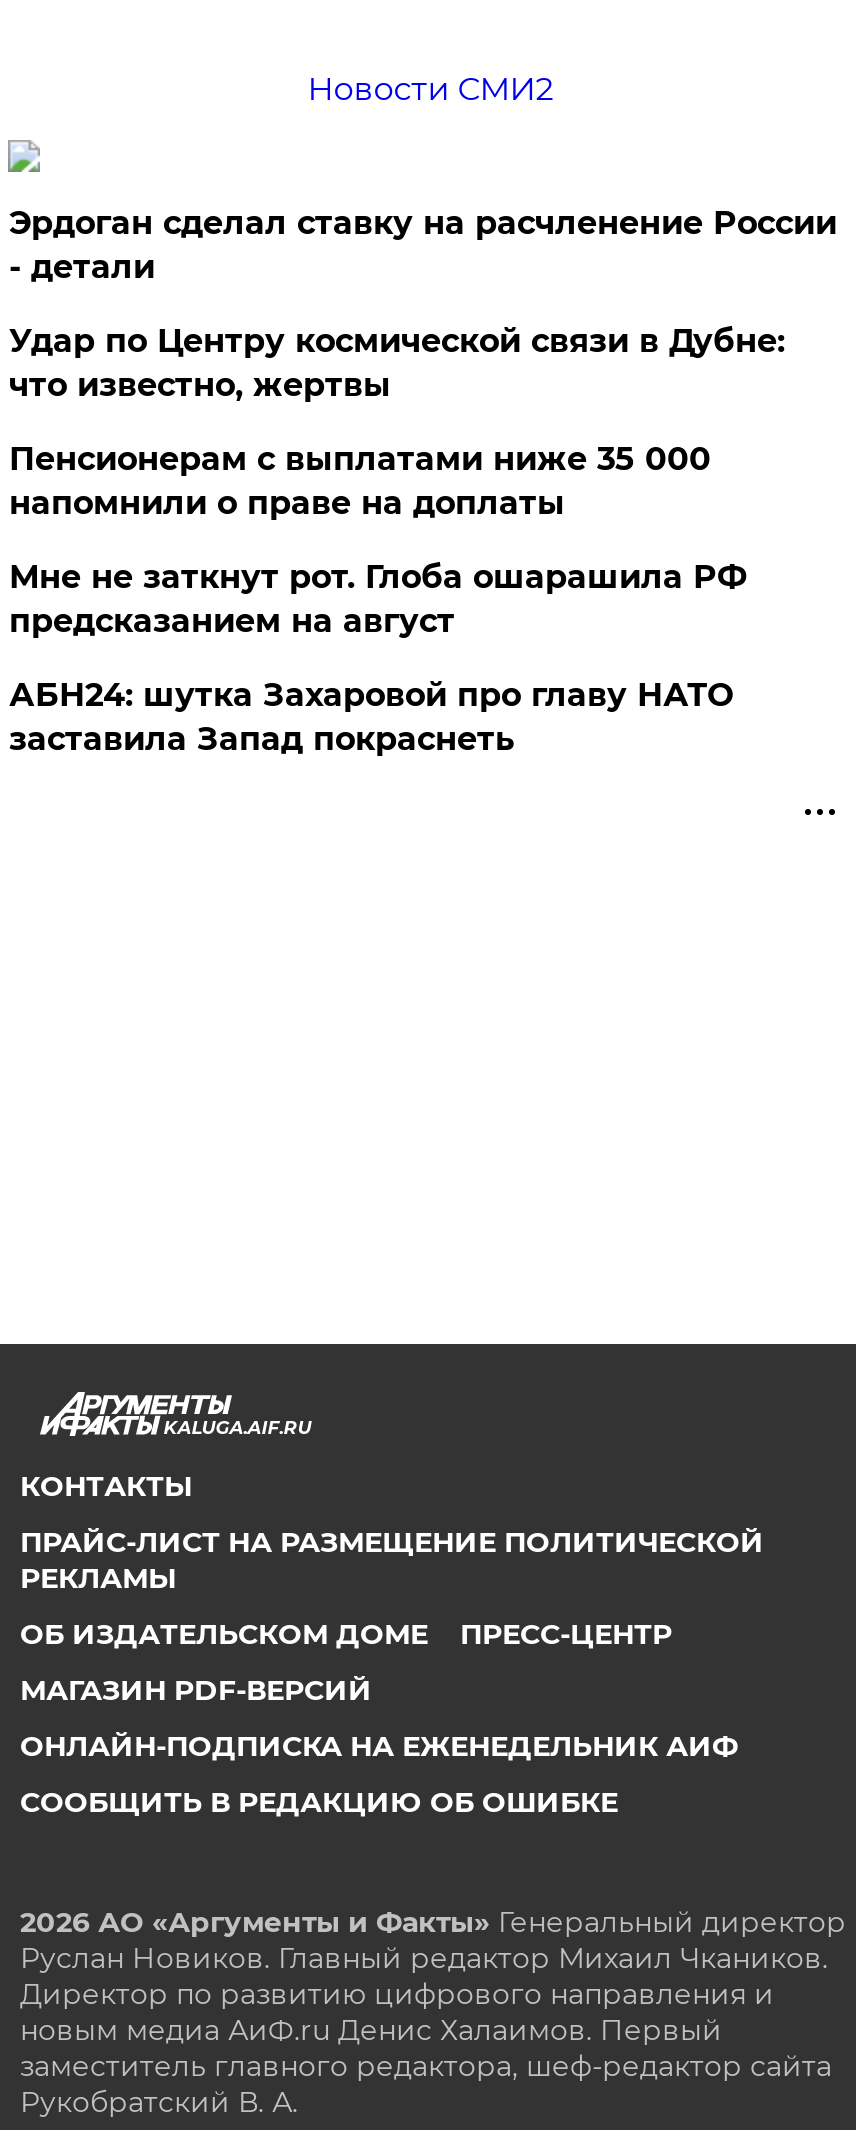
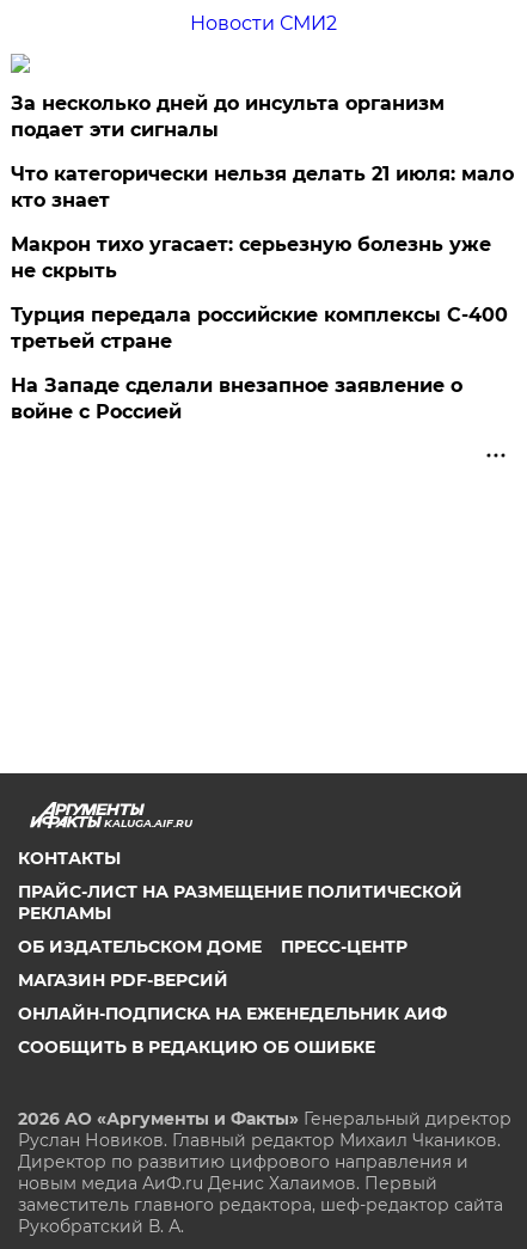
- Эрдоган сделал ставку на расчленение России
- - детали
+ За несколько дней до инсульта организм
+ подает эти сигналы

- Удар по Центру космической связи в Дубне:
- что известно, жертвы
+ Что категорически нельзя делать 21 июля: мало
+ кто знает

- Пенсионерам с выплатами ниже 35 000
- напомнили о праве на доплаты
+ Макрон тихо угасает: серьезную болезнь уже
+ не скрыть

- Мне не заткнут рот. Глоба ошарашила РФ
- предсказанием на август
+ Турция передала российские комплексы С-400
+ третьей стране

- АБН24: шутка Захаровой про главу НАТО
- заставила Запад покраснеть
+ На Западе сделали внезапное заявление о
+ войне с Россией
